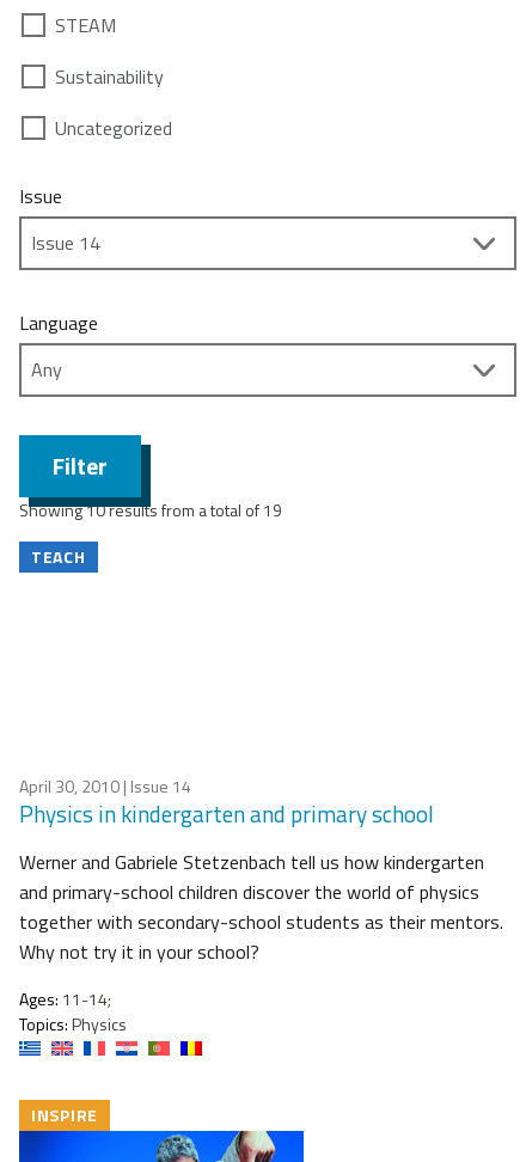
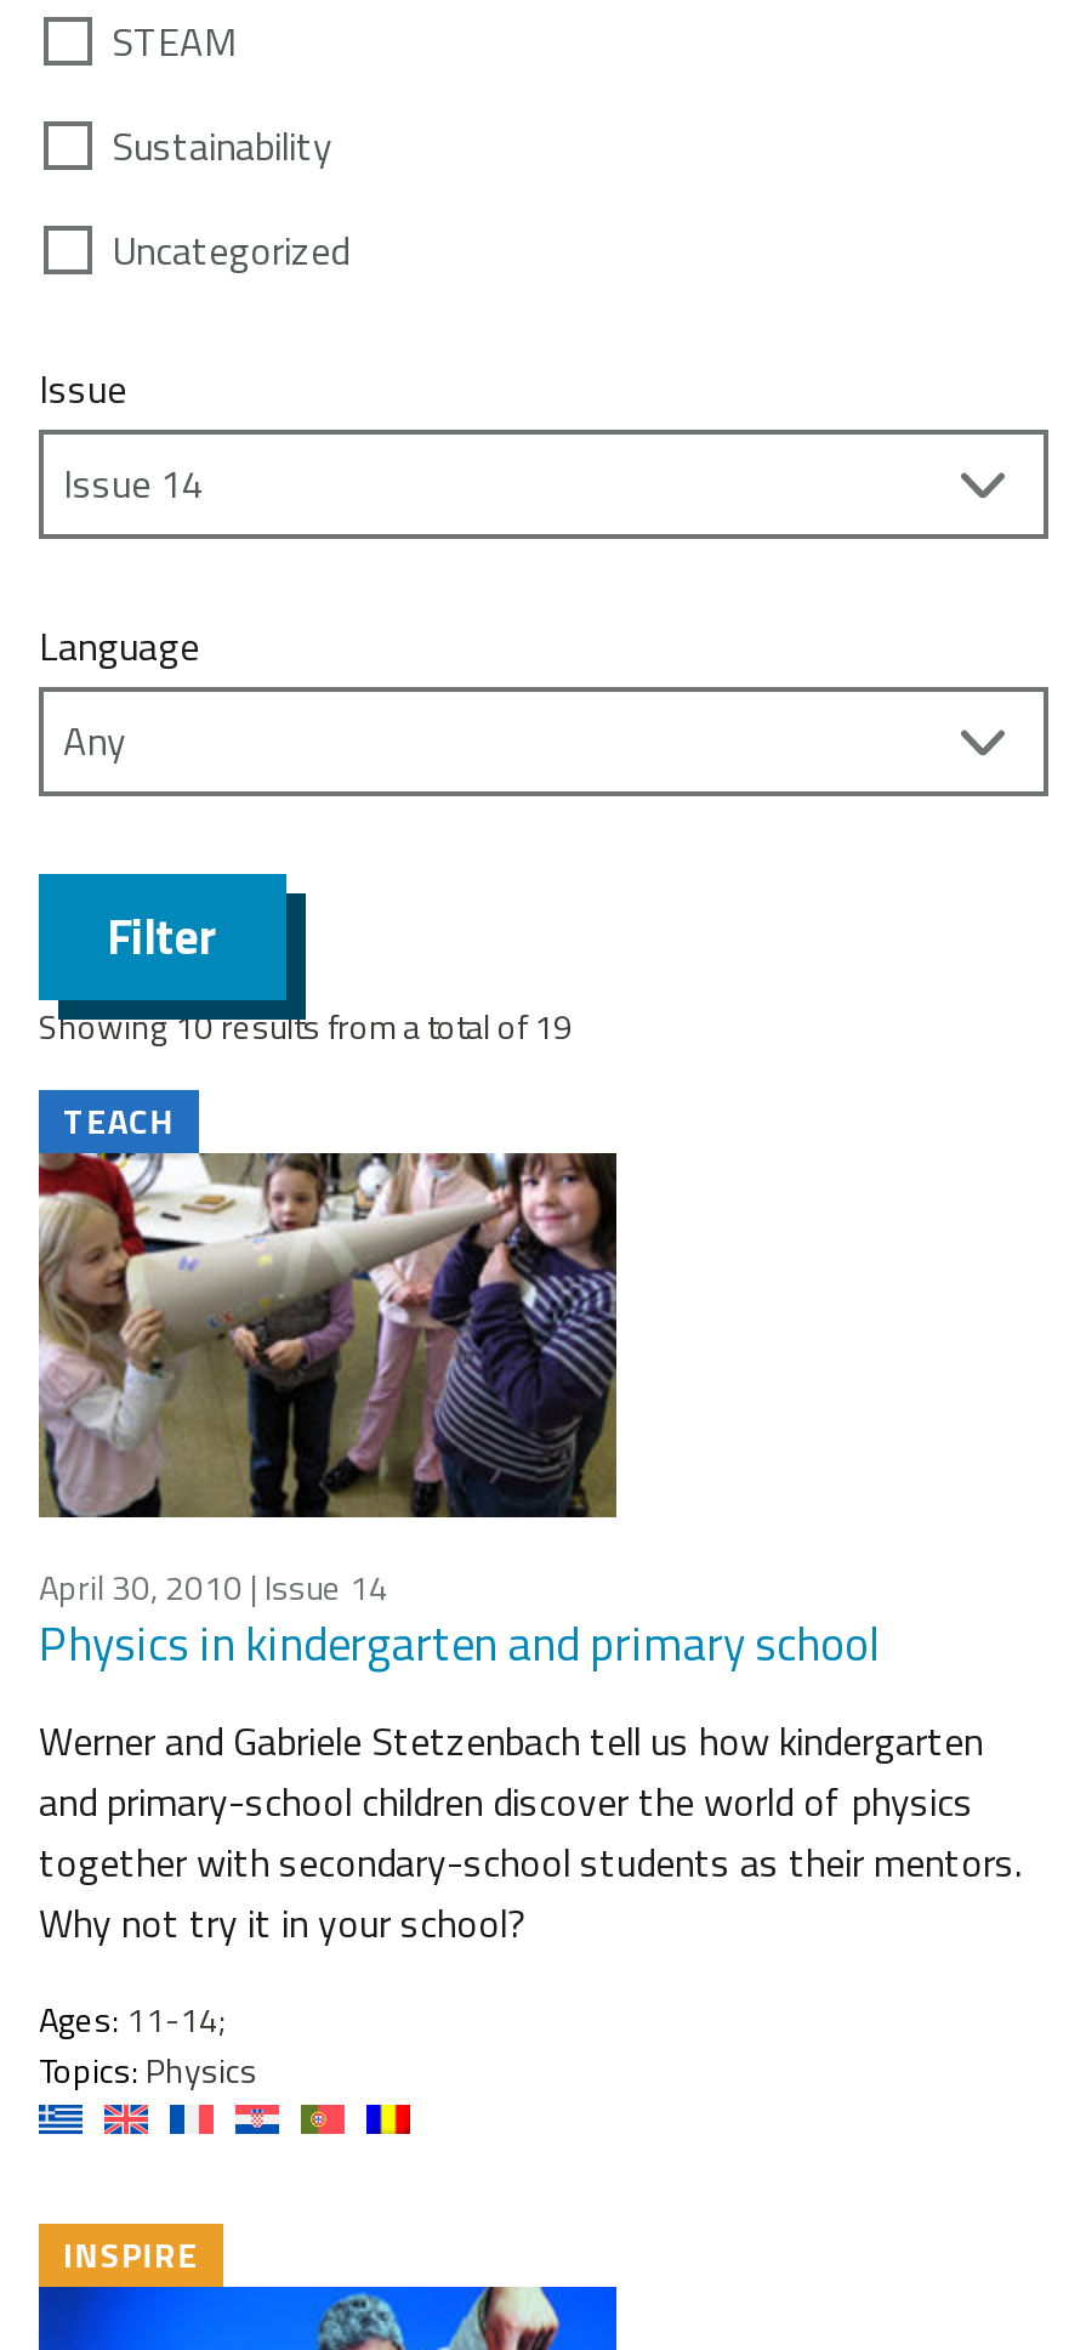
+ [image]
